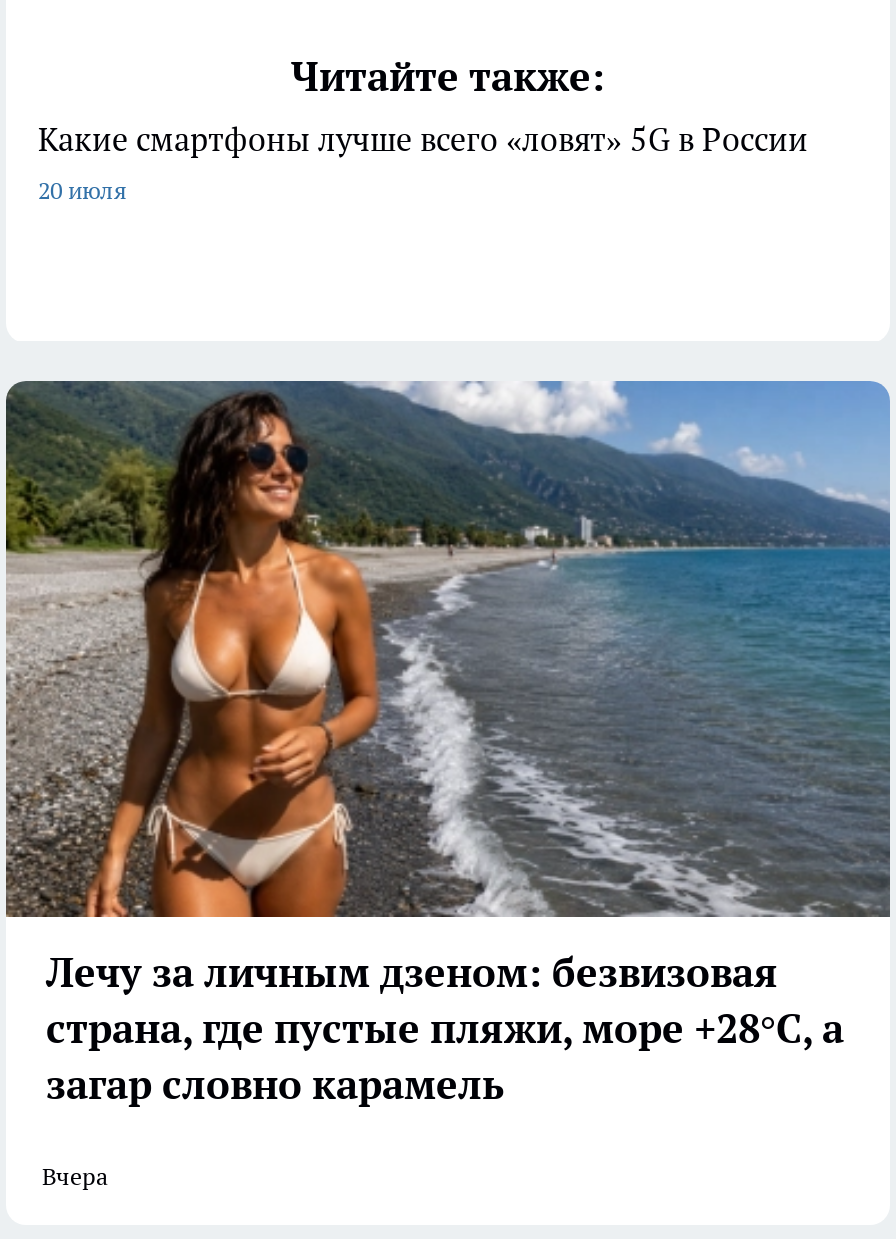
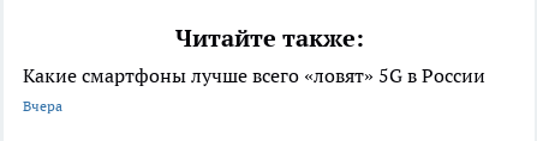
- 20 июля

- [image]
- Лечу за личным дзеном: безвизовая
- страна, где пустые пляжи, море +28°C, а
- загар словно карамель
